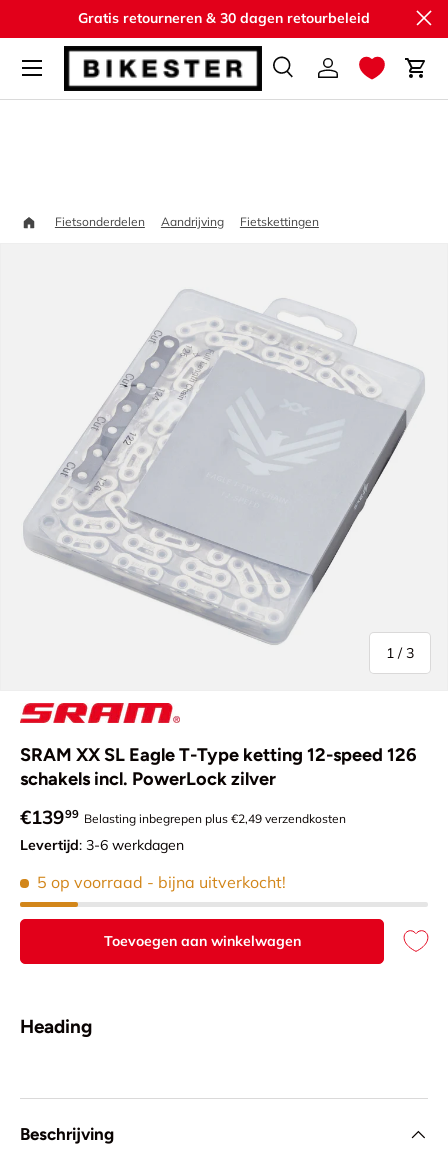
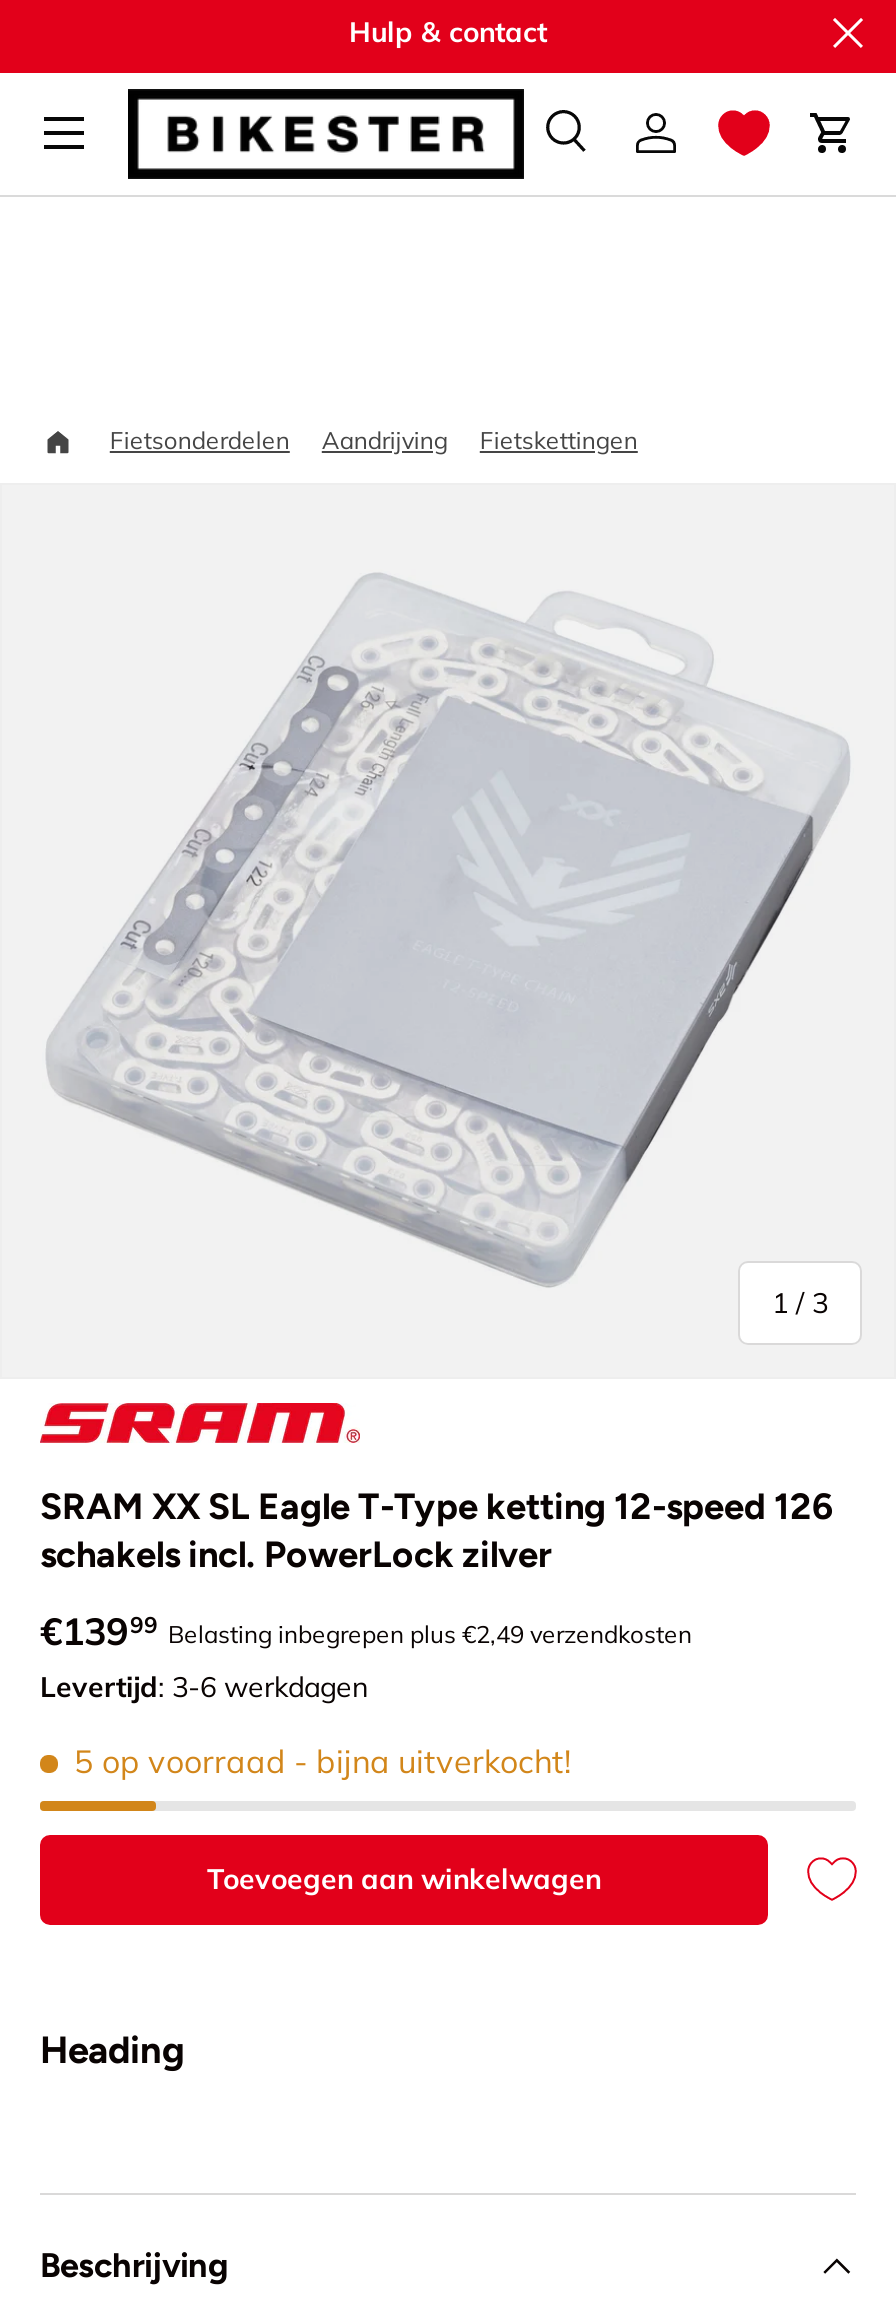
- Gratis retourneren & 30 dagen retourbeleid
+ Hulp & contact
